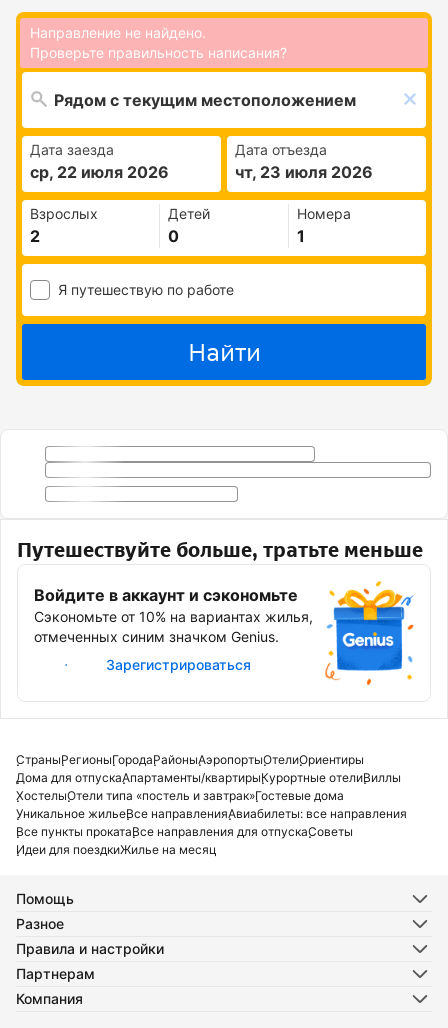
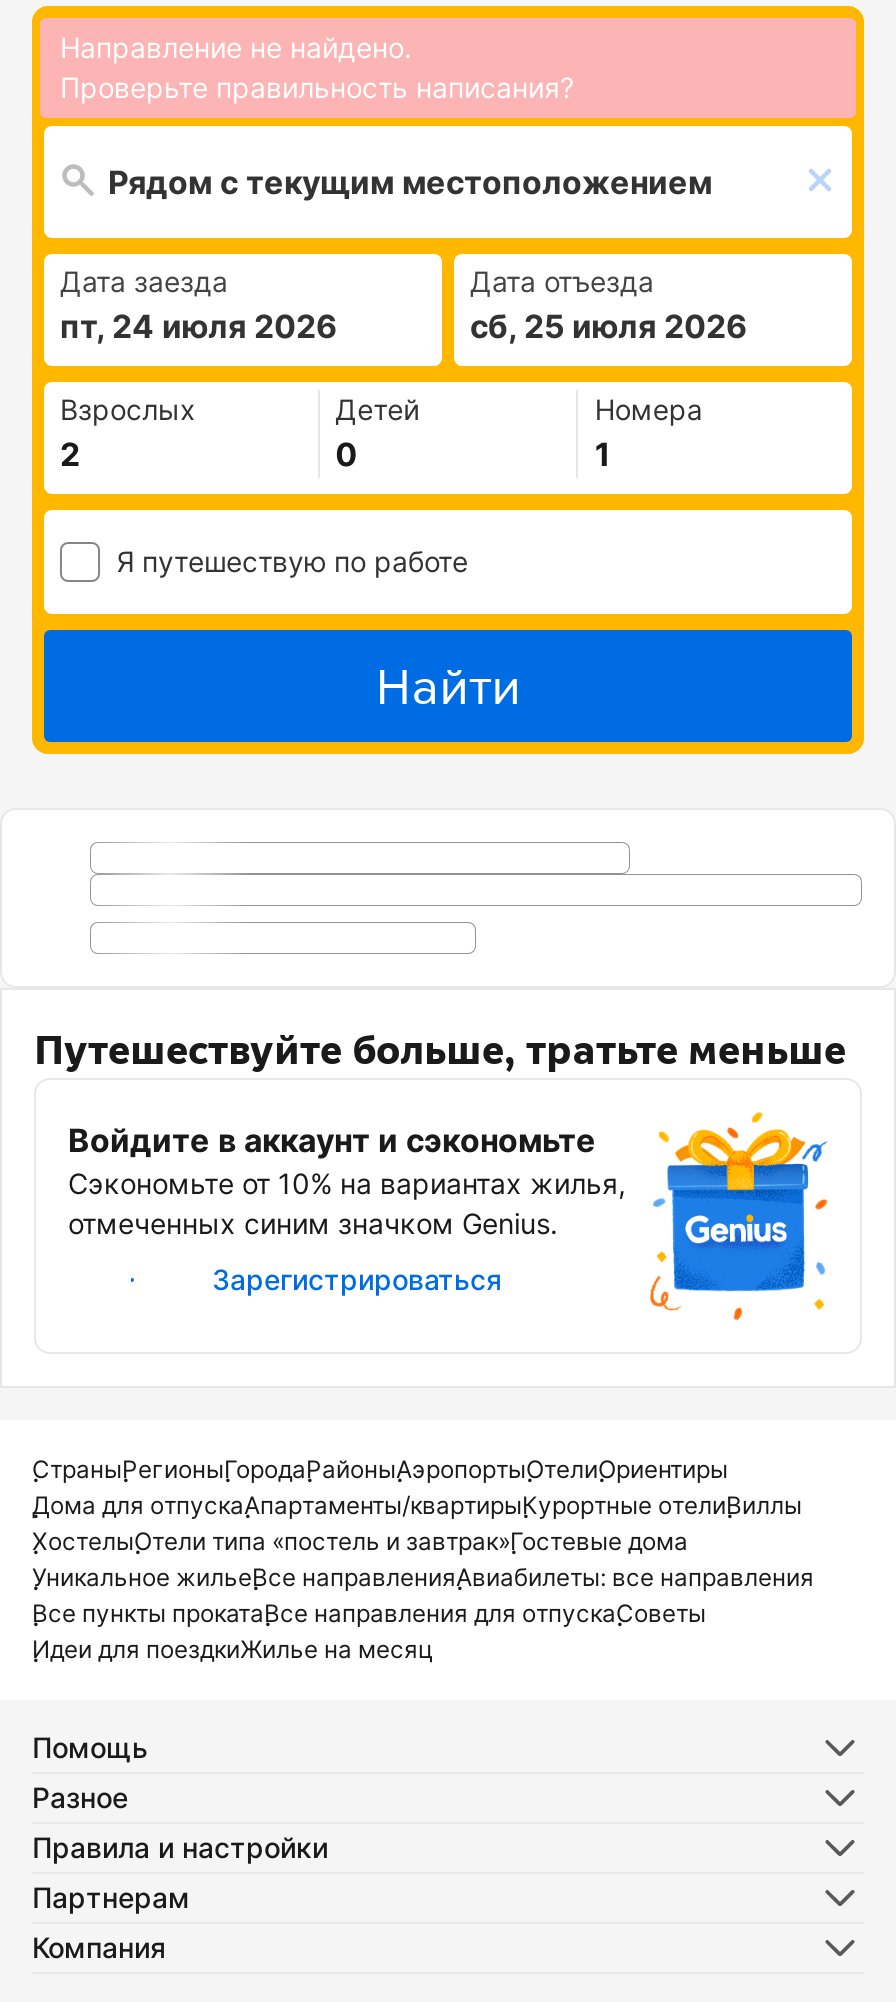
- ср, 22 июля 2026
+ пт, 24 июля 2026

- чт, 23 июля 2026
+ сб, 25 июля 2026
